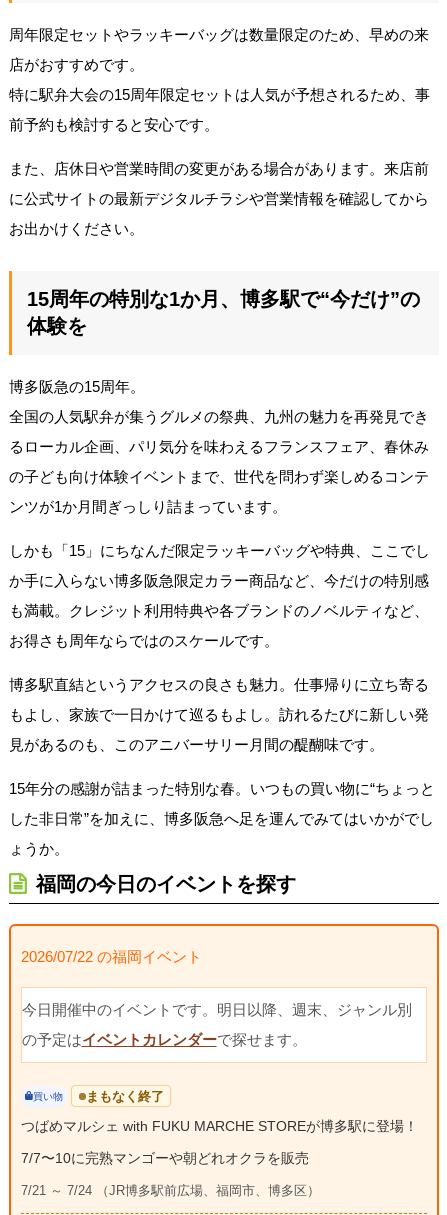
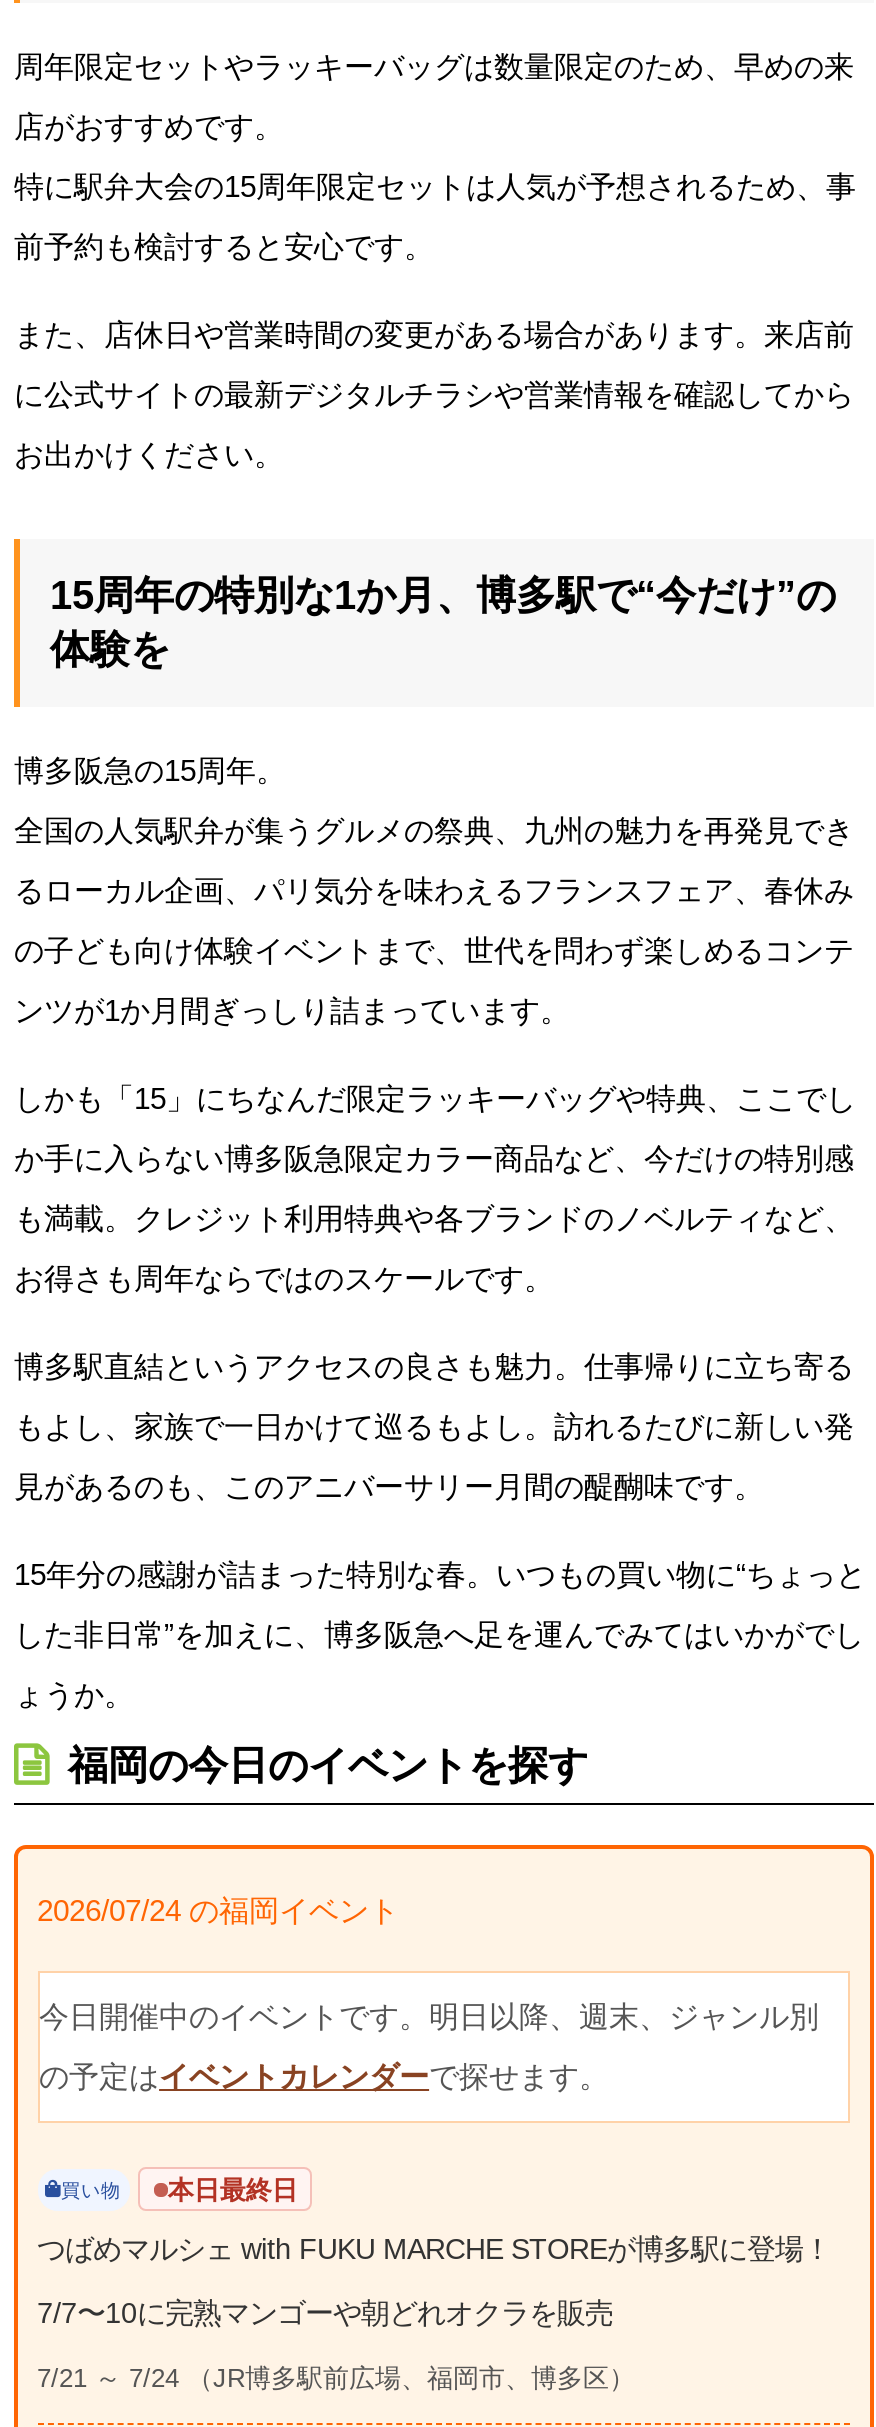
- 2026/07/22 の福岡イベント
+ 2026/07/24 の福岡イベント

- まもなく終了
+ 本日最終日
